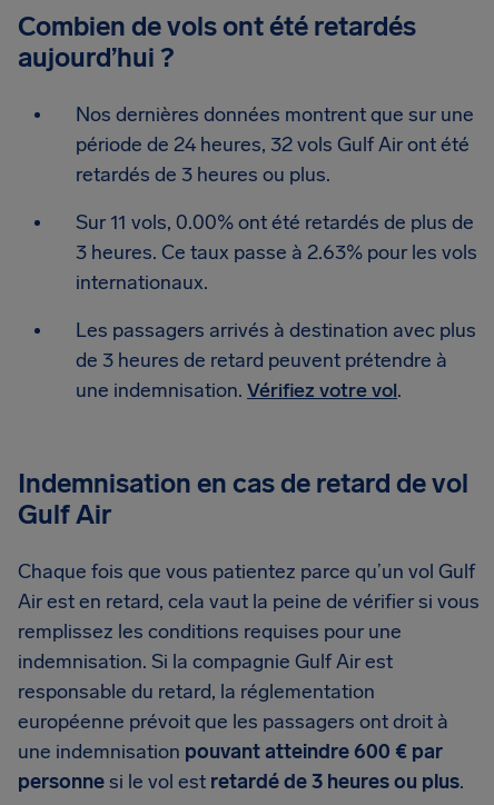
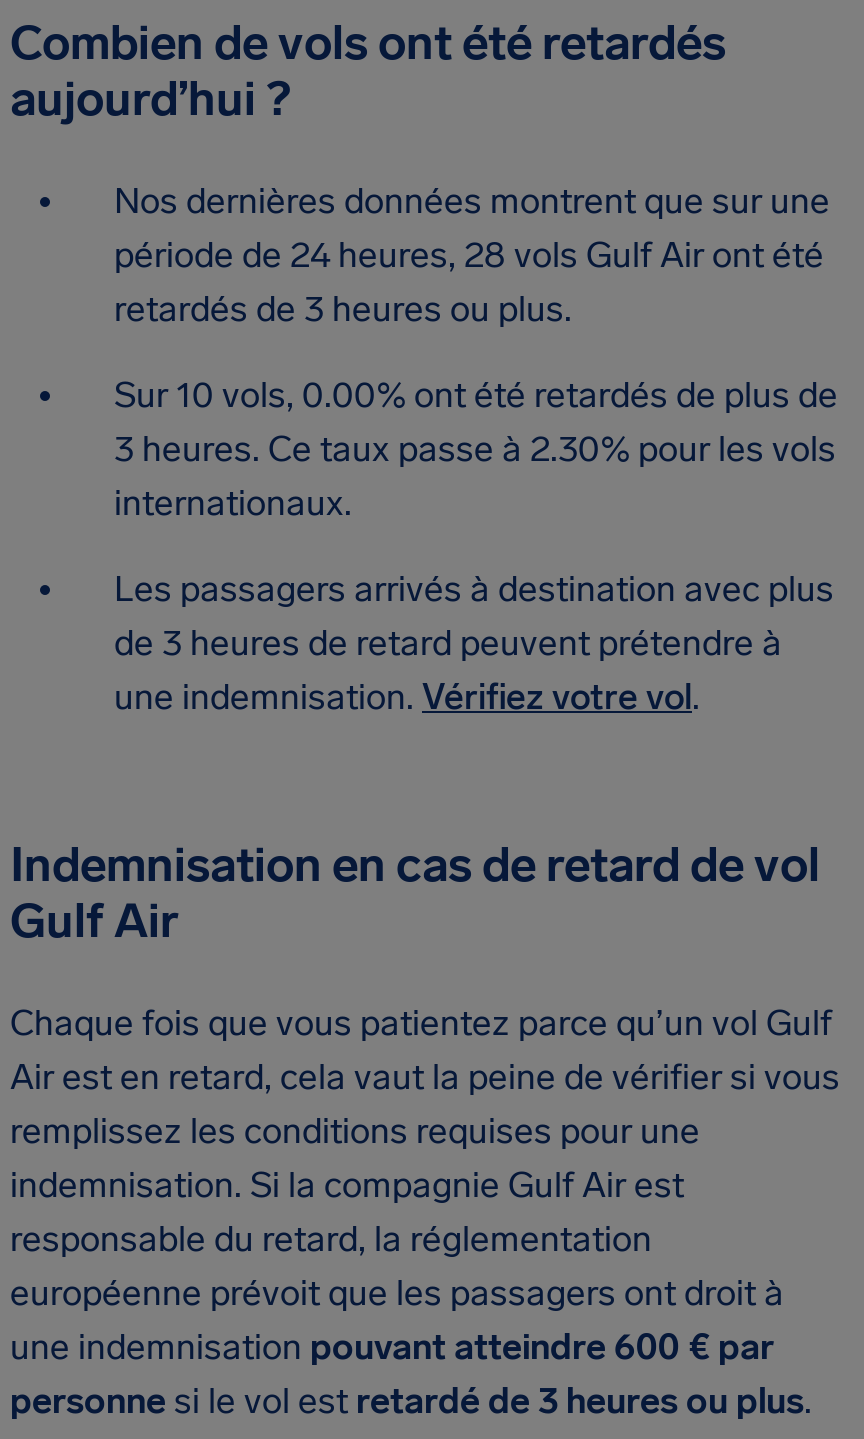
- période de 24 heures, 32 vols Gulf Air ont été
+ période de 24 heures, 28 vols Gulf Air ont été

- Sur 11 vols, 0.00% ont été retardés de plus de
+ Sur 10 vols, 0.00% ont été retardés de plus de

- 3 heures. Ce taux passe à 2.63% pour les vols
+ 3 heures. Ce taux passe à 2.30% pour les vols
